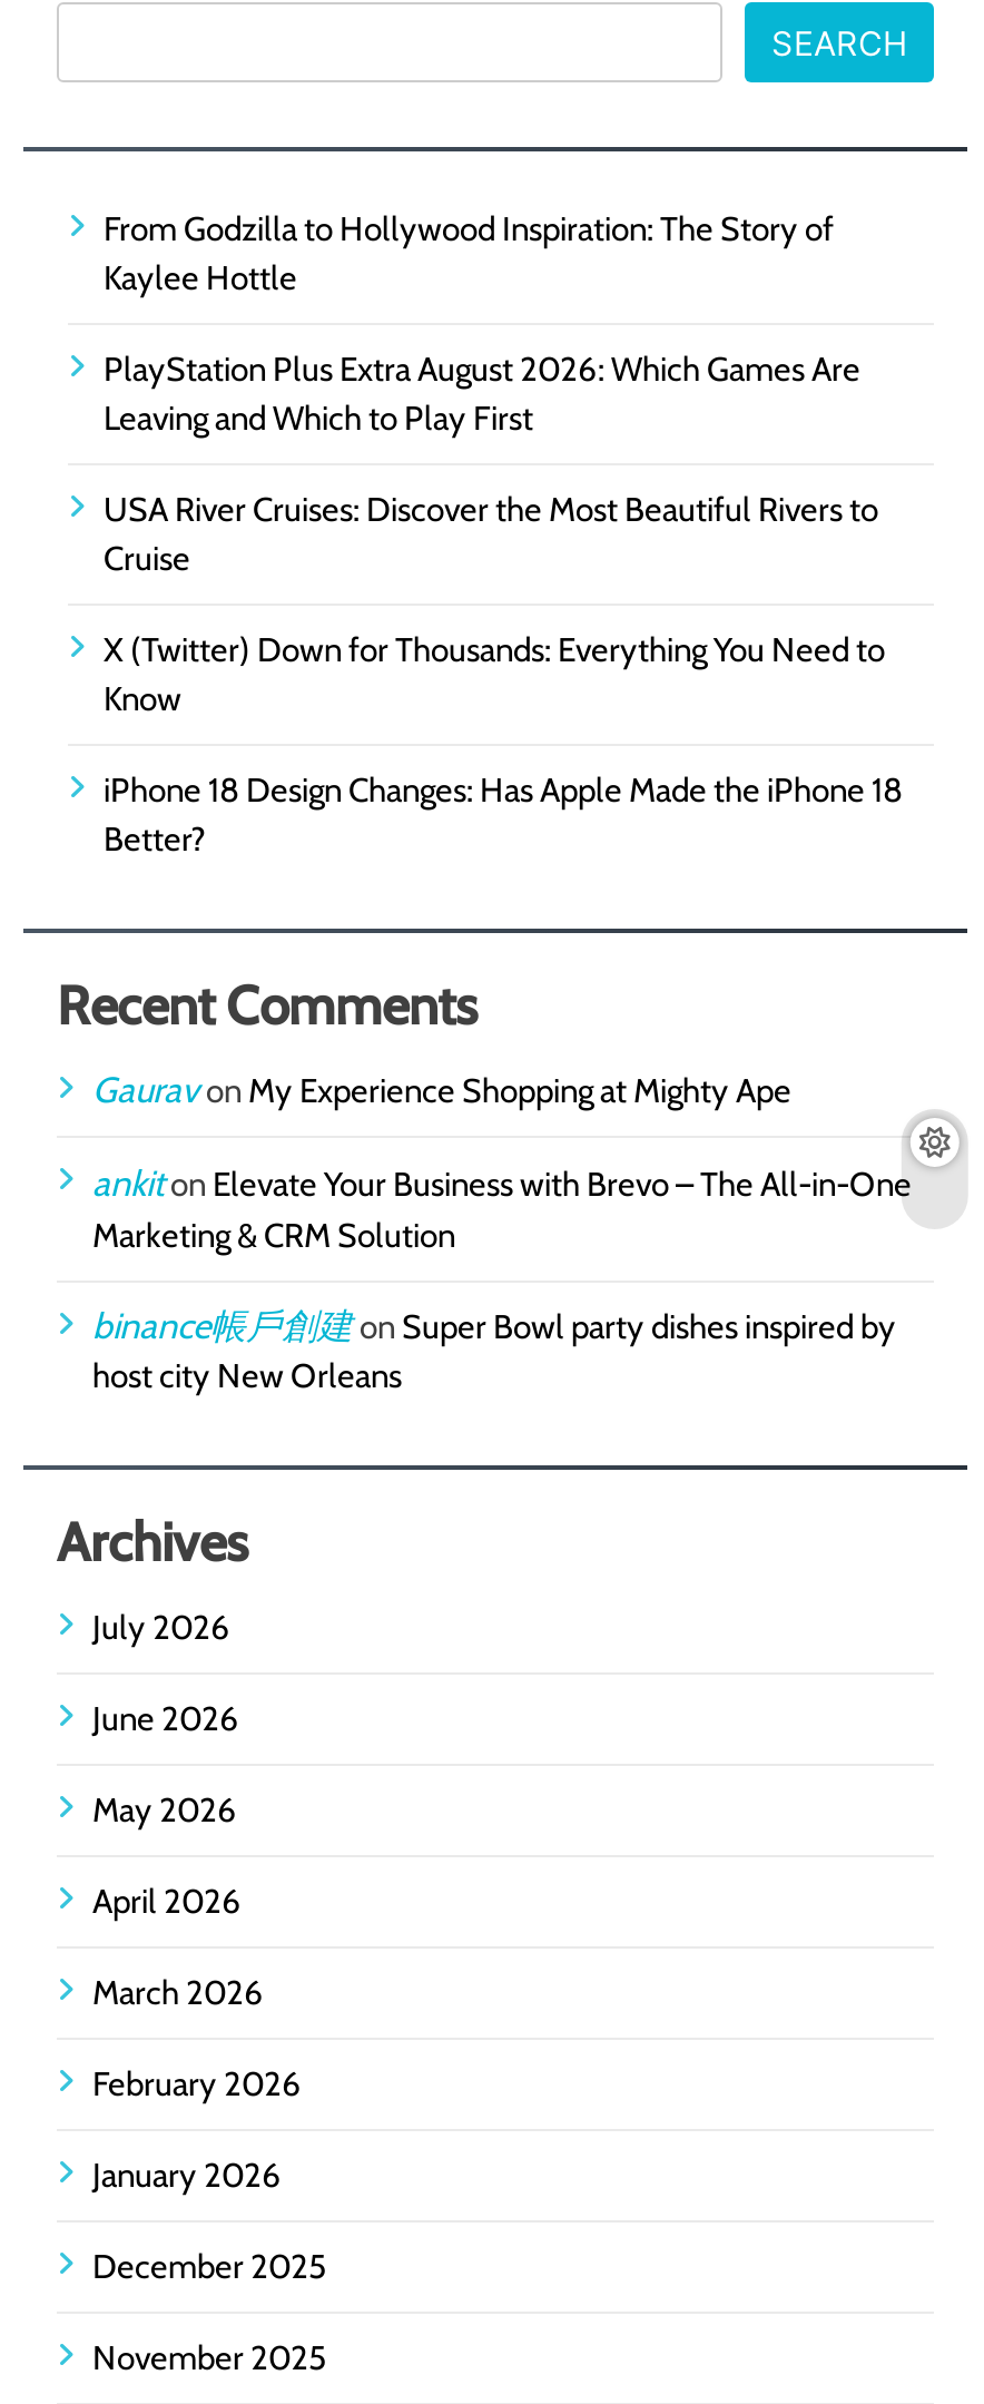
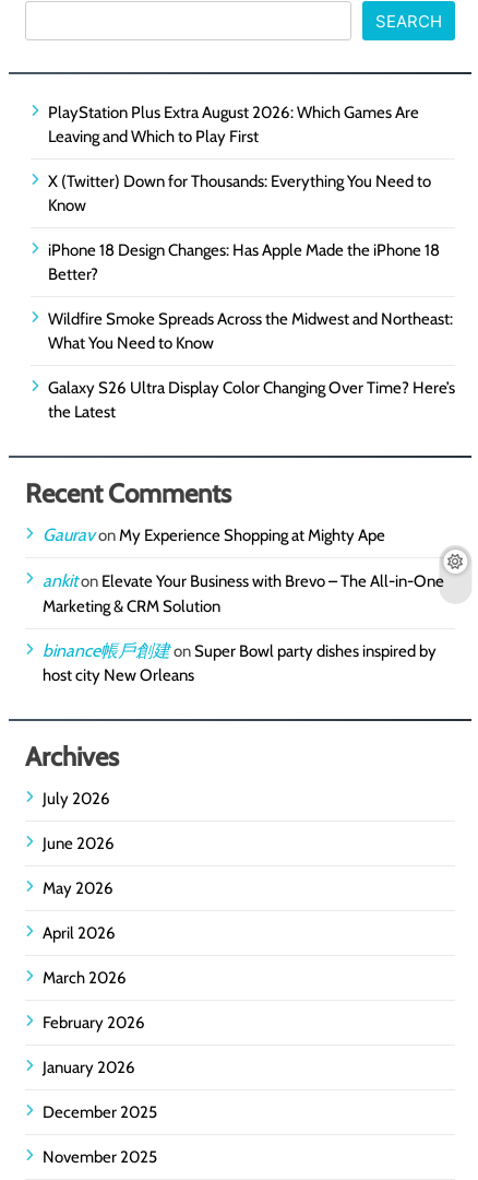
- From Godzilla to Hollywood Inspiration: The Story of
- Kaylee Hottle

moved up: PlayStation Plus Extra August 2026: Which Games Are | Leaving and Which to Play First

- USA River Cruises: Discover the Most Beautiful Rivers to
- Cruise

moved up: X (Twitter) Down for Thousands: Everything You Need to | Know | iPhone 18 Design Changes: Has Apple Made the iPhone 18 | Better?

+ Wildfire Smoke Spreads Across the Midwest and Northeast:
+ What You Need to Know
+ Galaxy S26 Ultra Display Color Changing Over Time? Here’s
+ the Latest
